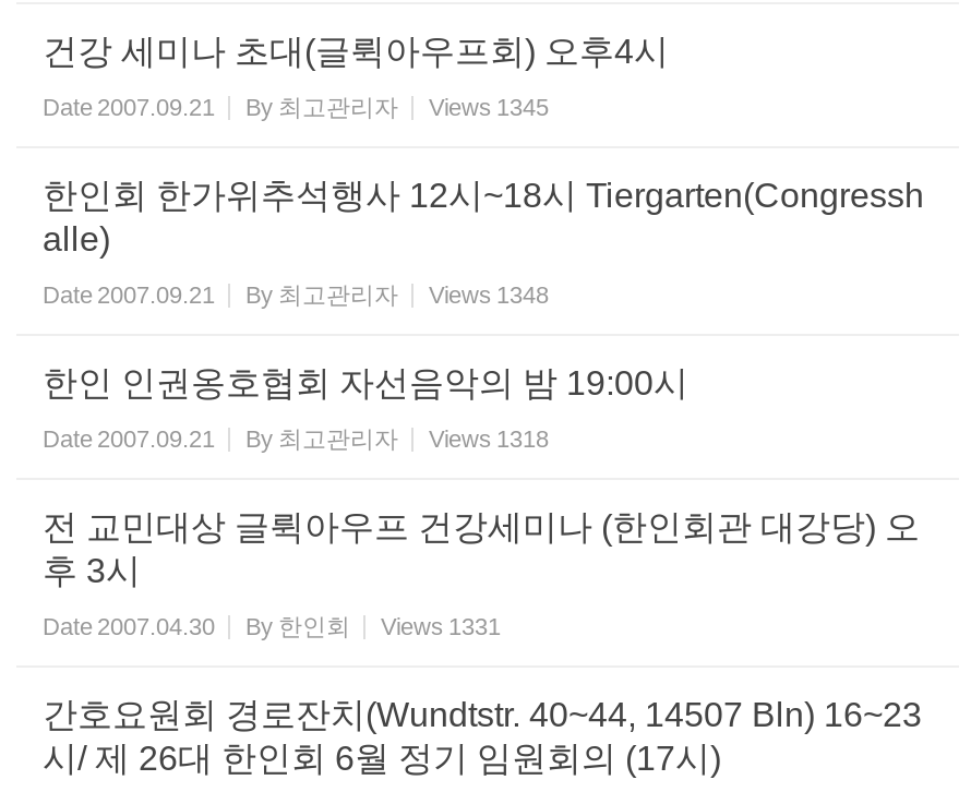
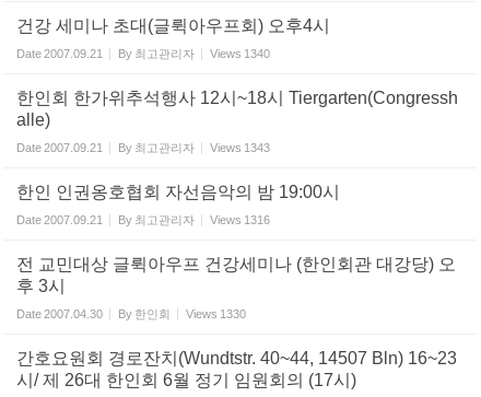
- Date 2007.09.21 By 최고관리자 Views 1345
+ Date 2007.09.21 By 최고관리자 Views 1340

- Date 2007.09.21 By 최고관리자 Views 1348
+ Date 2007.09.21 By 최고관리자 Views 1343

- Date 2007.09.21 By 최고관리자 Views 1318
+ Date 2007.09.21 By 최고관리자 Views 1316

- Date 2007.04.30 By 한인회 Views 1331
+ Date 2007.04.30 By 한인회 Views 1330
